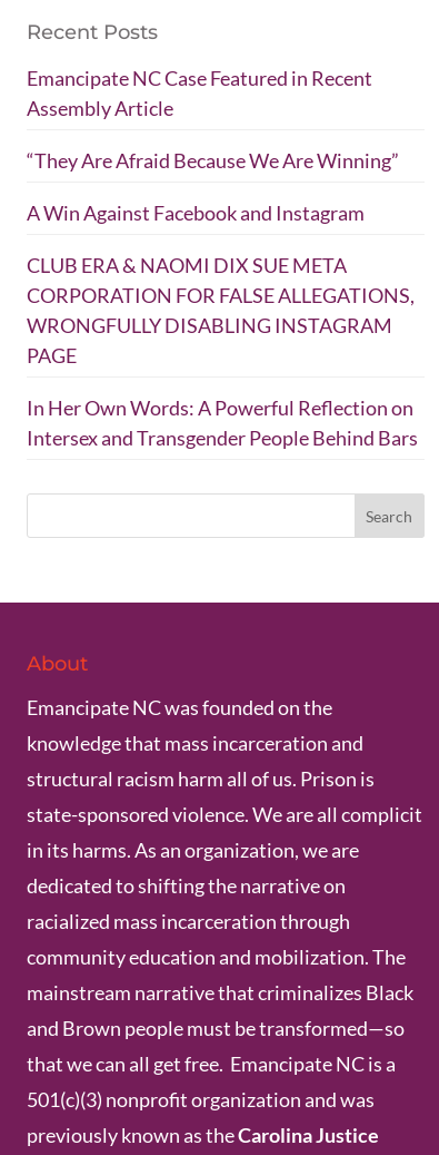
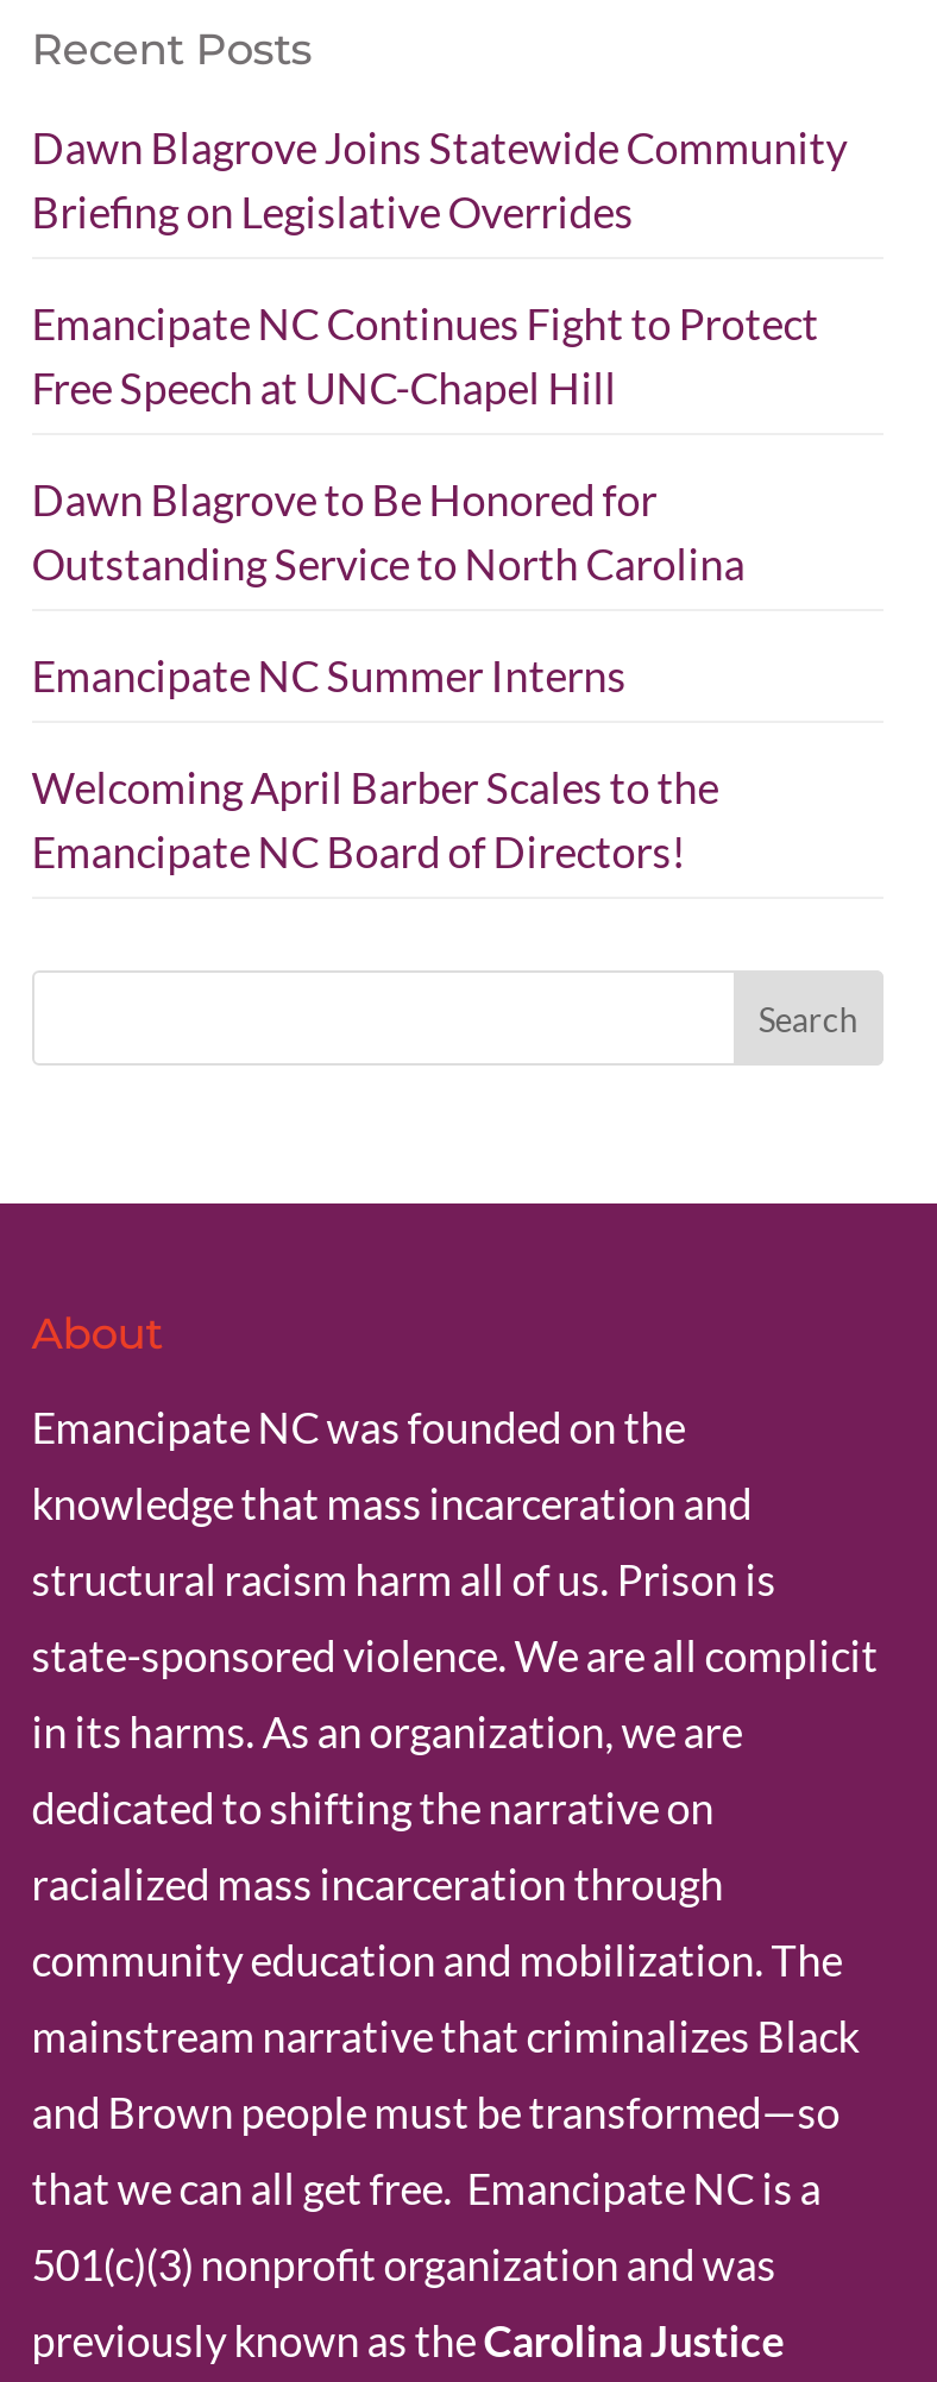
- Emancipate NC Case Featured in Recent
- Assembly Article
+ Dawn Blagrove Joins Statewide Community
+ Briefing on Legislative Overrides

- “They Are Afraid Because We Are Winning”
+ Emancipate NC Continues Fight to Protect
+ Free Speech at UNC-Chapel Hill

- A Win Against Facebook and Instagram
+ Dawn Blagrove to Be Honored for
+ Outstanding Service to North Carolina

- CLUB ERA & NAOMI DIX SUE META
- CORPORATION FOR FALSE ALLEGATIONS,
- WRONGFULLY DISABLING INSTAGRAM
- PAGE
+ Emancipate NC Summer Interns

- In Her Own Words: A Powerful Reflection on
- Intersex and Transgender People Behind Bars
+ Welcoming April Barber Scales to the
+ Emancipate NC Board of Directors!
